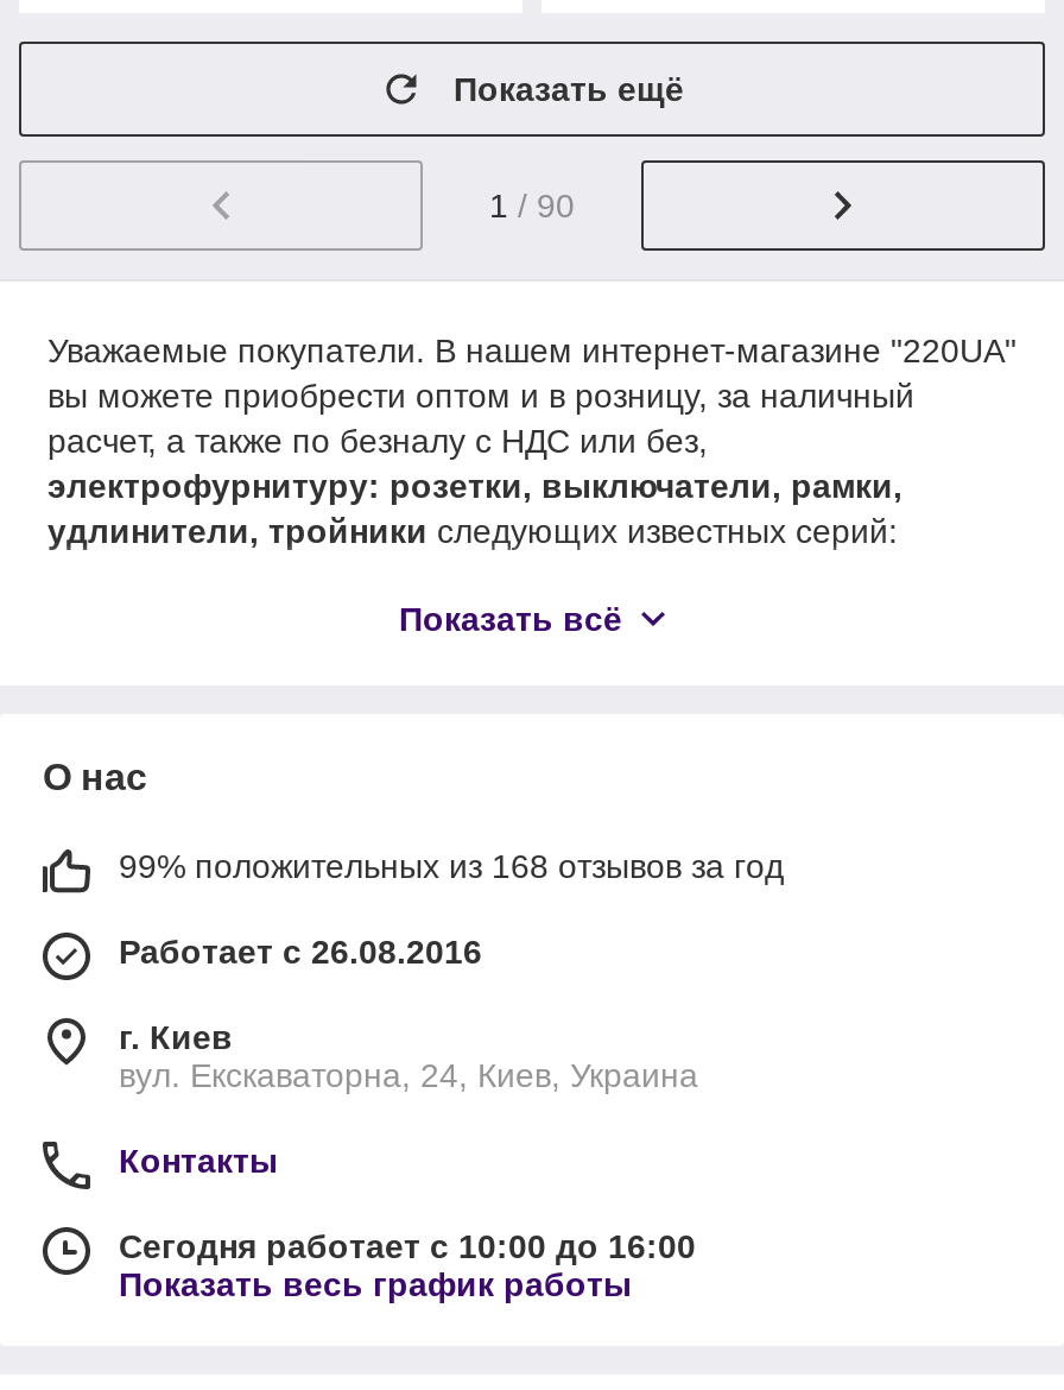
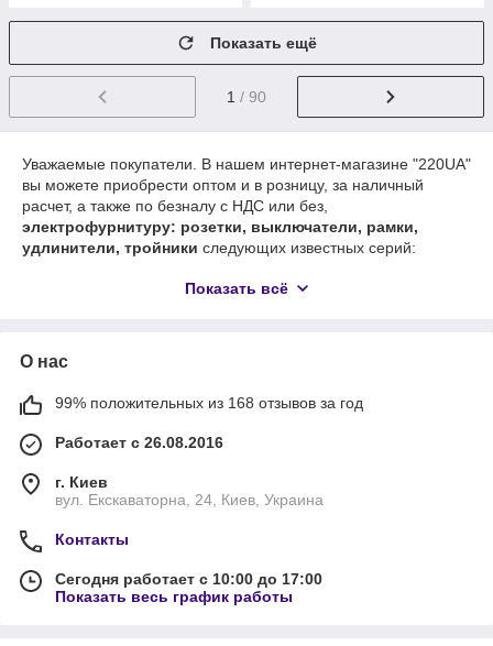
- Сегодня работает с 10:00 до 16:00
+ Сегодня работает с 10:00 до 17:00
